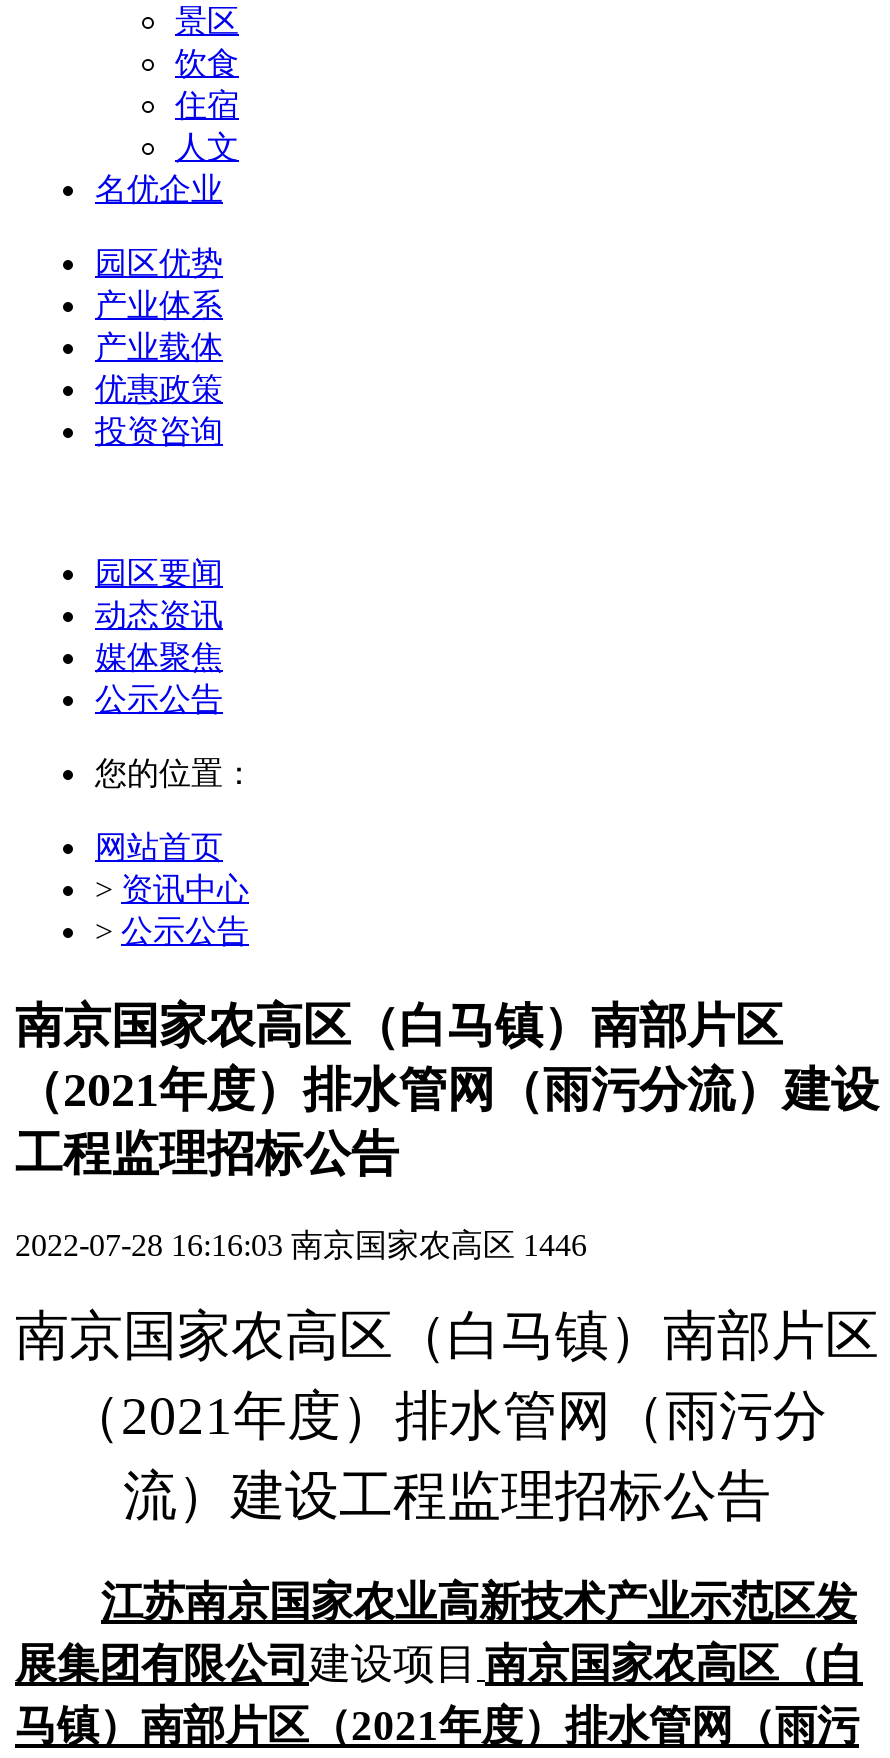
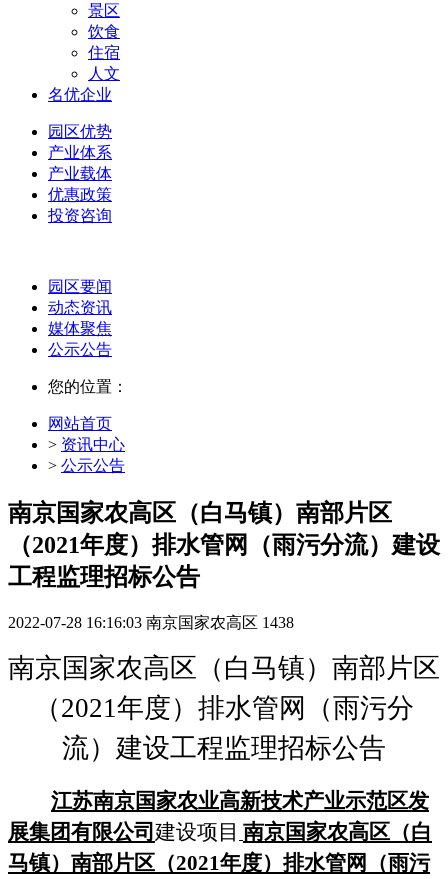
- 2022-07-28 16:16:03 南京国家农高区 1446
+ 2022-07-28 16:16:03 南京国家农高区 1438
